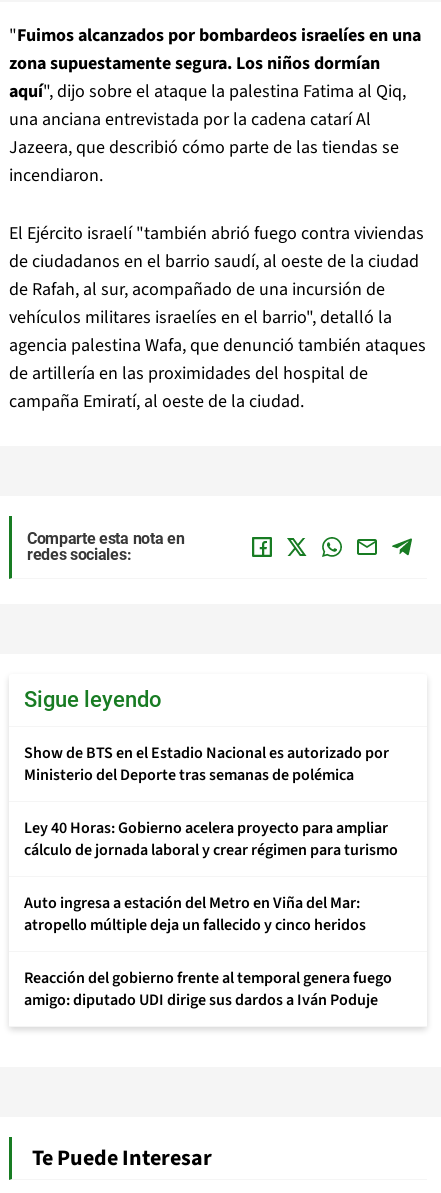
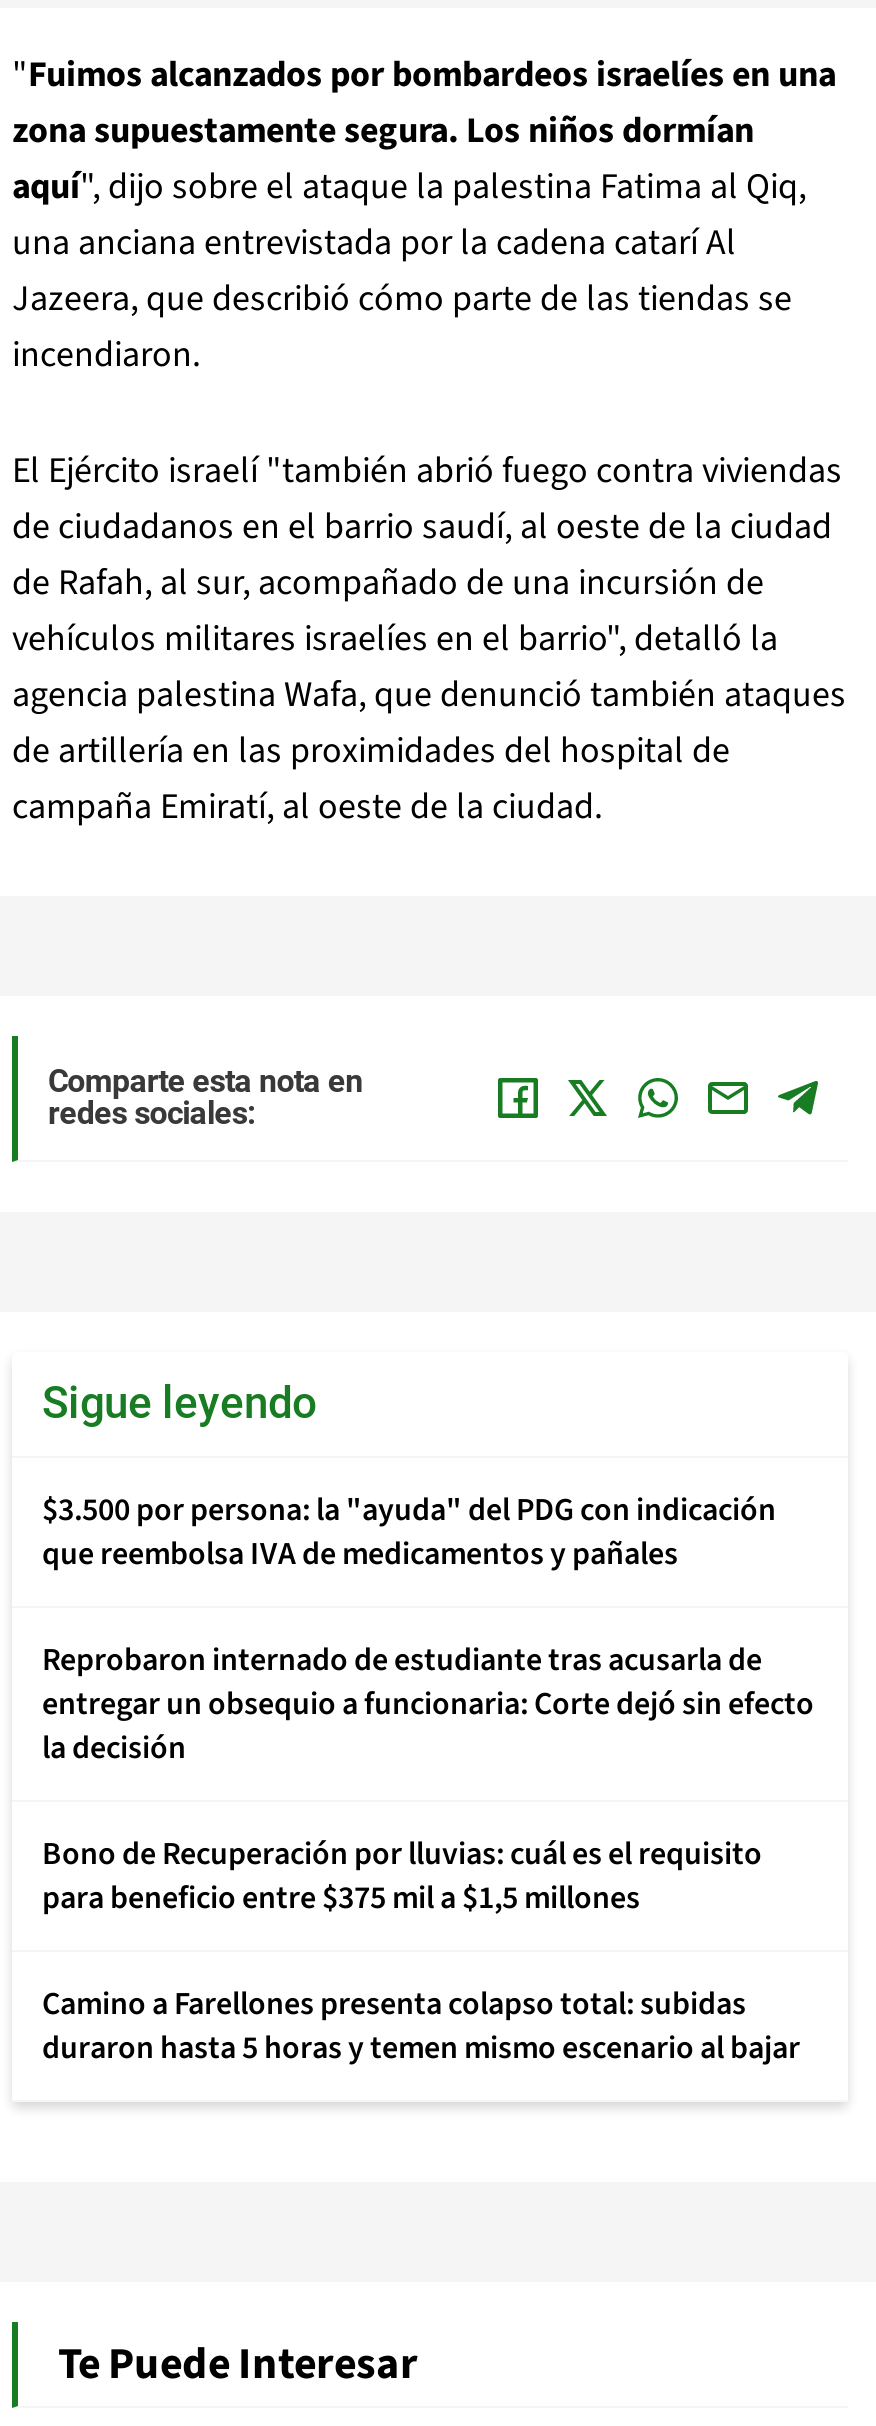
- Show de BTS en el Estadio Nacional es autorizado por
- Ministerio del Deporte tras semanas de polémica
+ $3.500 por persona: la "ayuda" del PDG con indicación
+ que reembolsa IVA de medicamentos y pañales

- Ley 40 Horas: Gobierno acelera proyecto para ampliar
- cálculo de jornada laboral y crear régimen para turismo
+ Reprobaron internado de estudiante tras acusarla de
+ entregar un obsequio a funcionaria: Corte dejó sin efecto
+ la decisión

- Auto ingresa a estación del Metro en Viña del Mar:
- atropello múltiple deja un fallecido y cinco heridos
+ Bono de Recuperación por lluvias: cuál es el requisito
+ para beneficio entre $375 mil a $1,5 millones

- Reacción del gobierno frente al temporal genera fuego
- amigo: diputado UDI dirige sus dardos a Iván Poduje
+ Camino a Farellones presenta colapso total: subidas
+ duraron hasta 5 horas y temen mismo escenario al bajar
